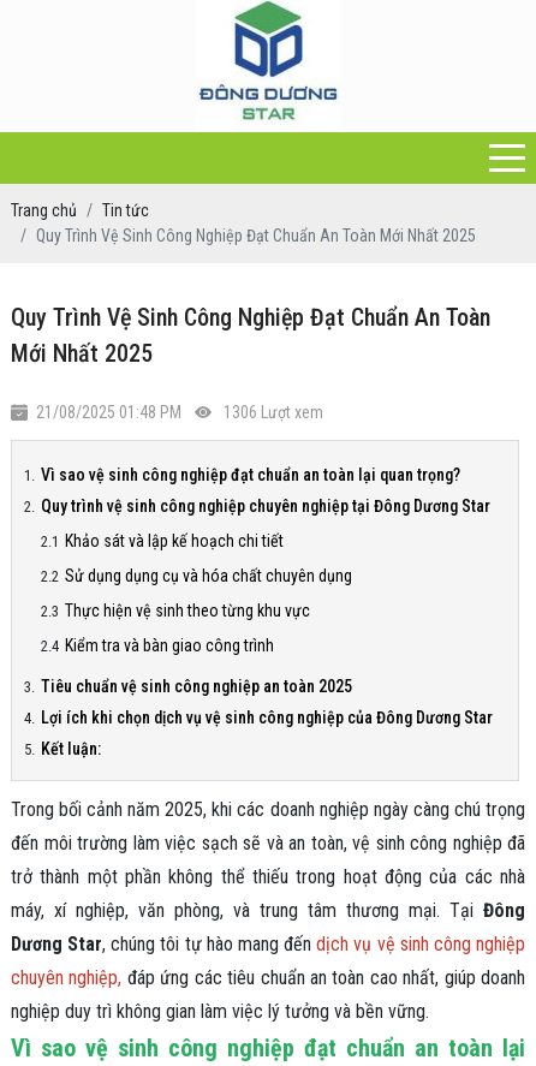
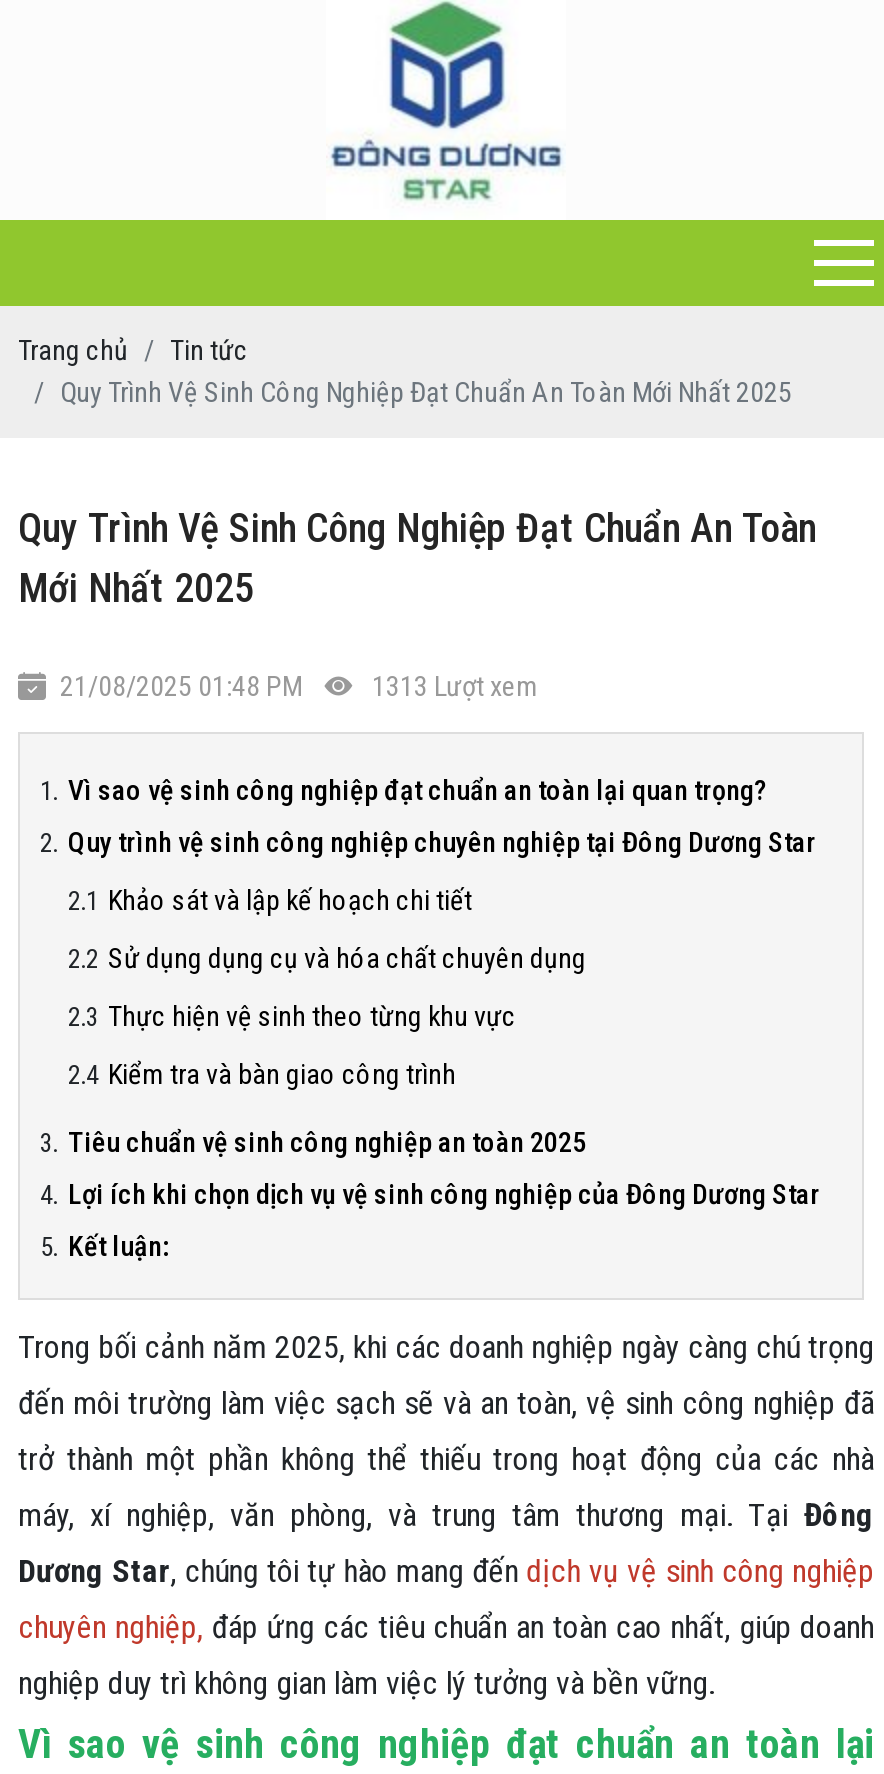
- 21/08/2025 01:48 PM 1306 Lượt xem
+ 21/08/2025 01:48 PM 1313 Lượt xem
